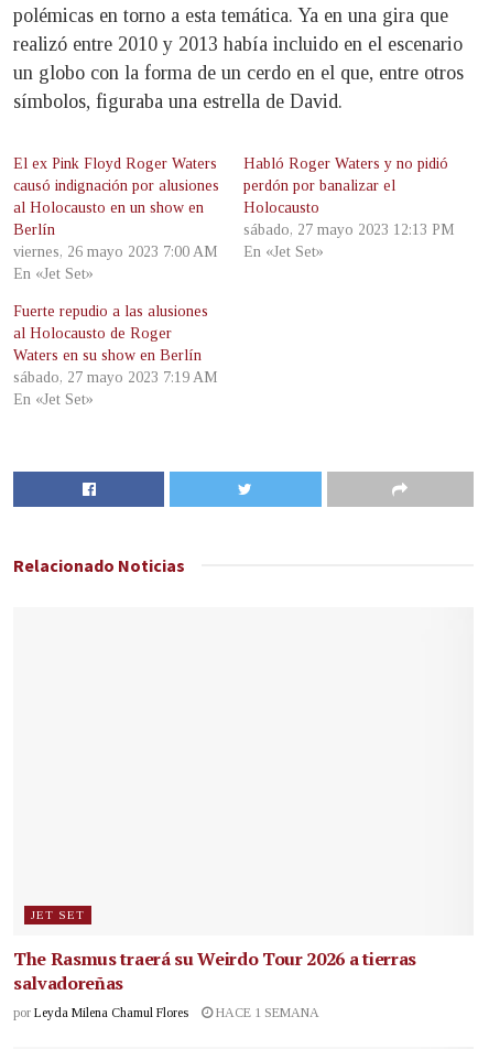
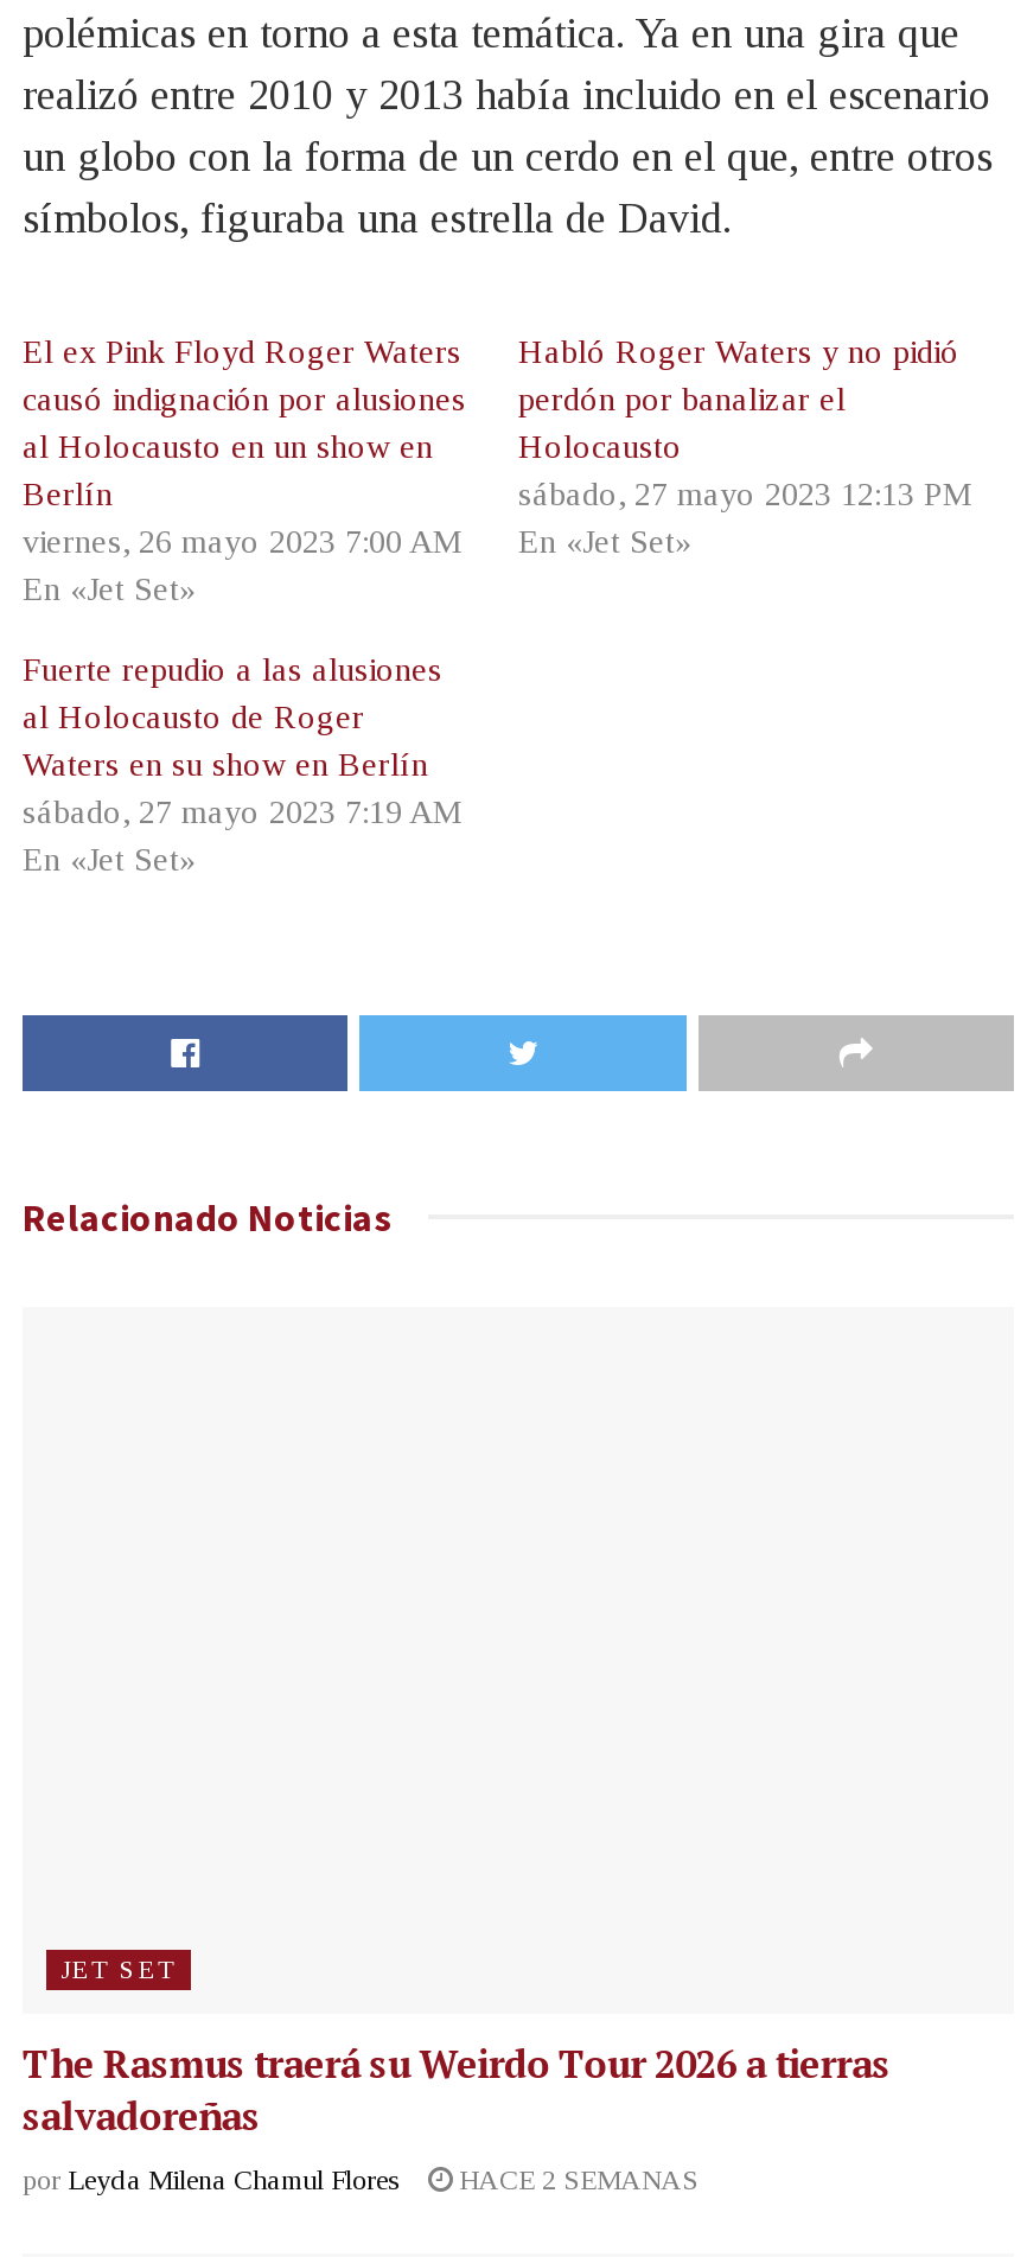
- por Leyda Milena Chamul Flores HACE 1 SEMANA
+ por Leyda Milena Chamul Flores HACE 2 SEMANAS
